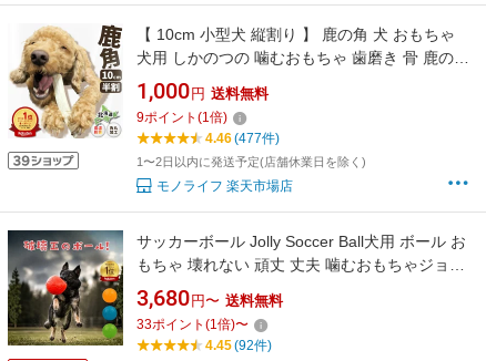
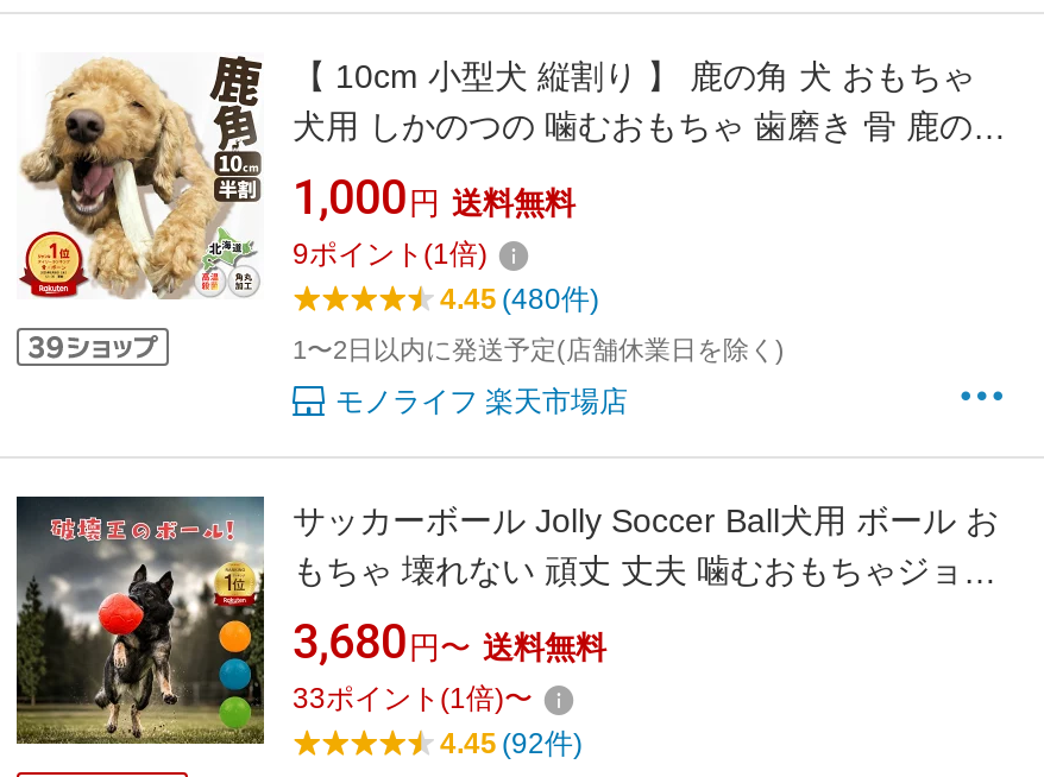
- 4.46 (477件)
+ 4.45 (480件)
